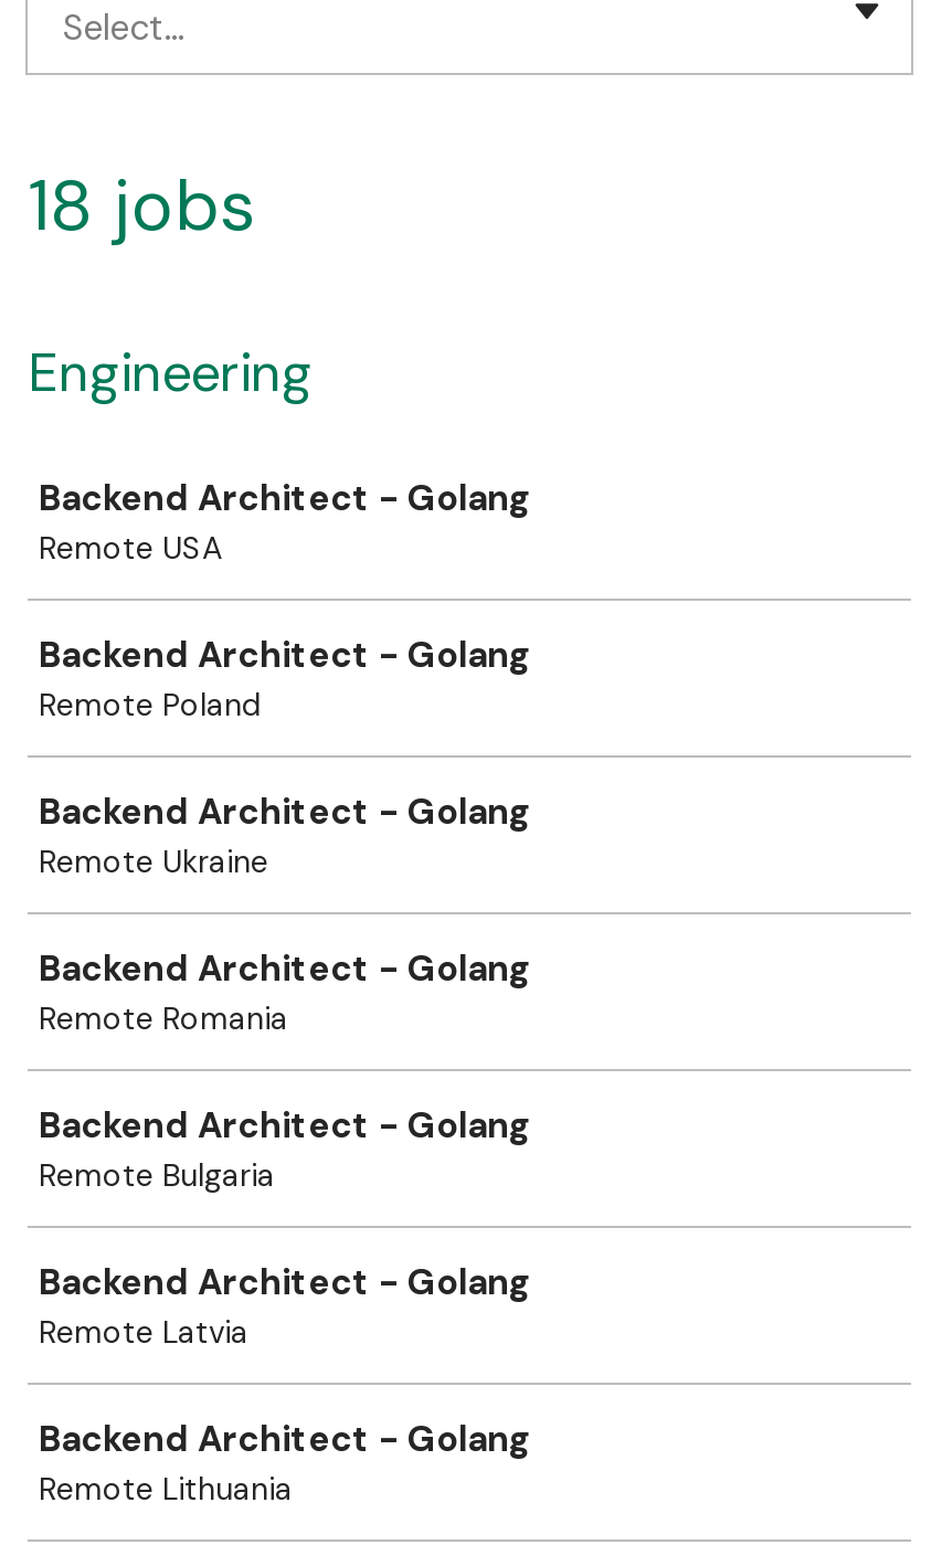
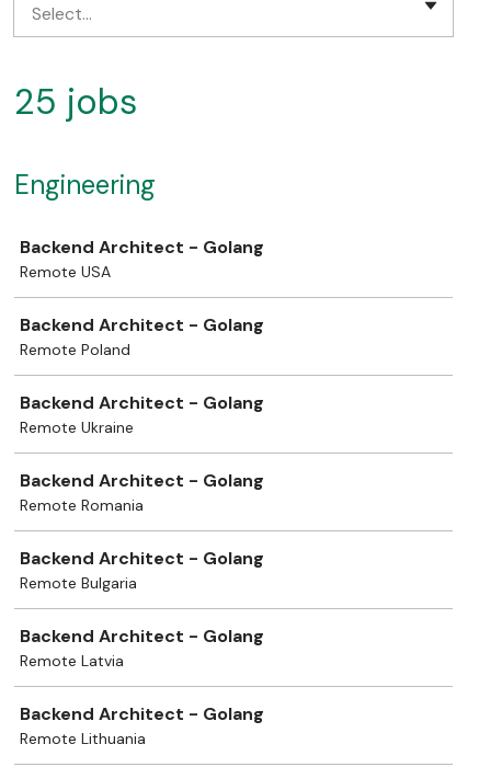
- 18 jobs
+ 25 jobs
